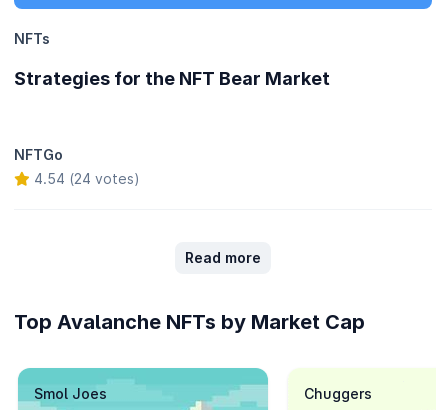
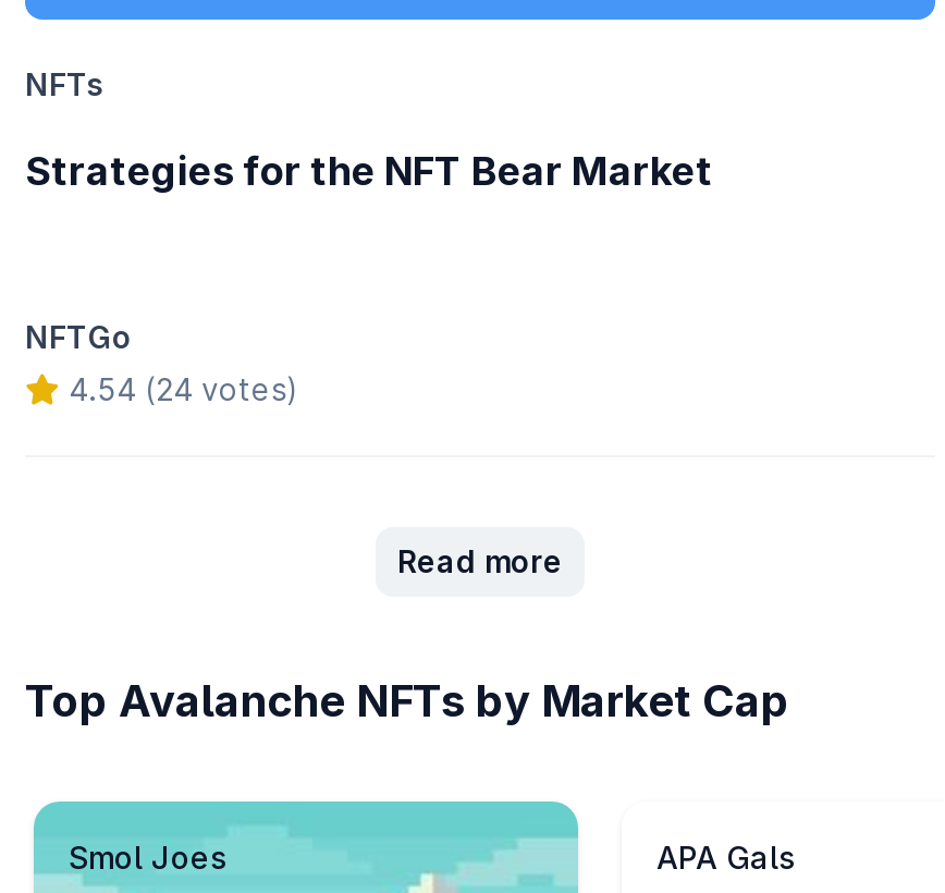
- Chuggers
+ APA Gals
